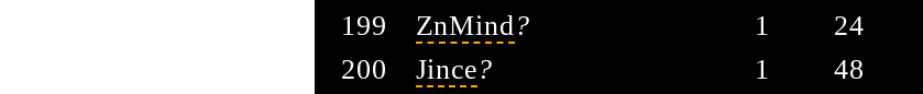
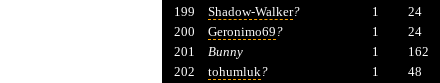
- ZnMind?
+ Shadow-Walker?

- Jince?
+ Geronimo69?
+ 1
+ 24
+ 201
+ Bunny
+ 1
+ 162
+ 202
+ tohumluk?
